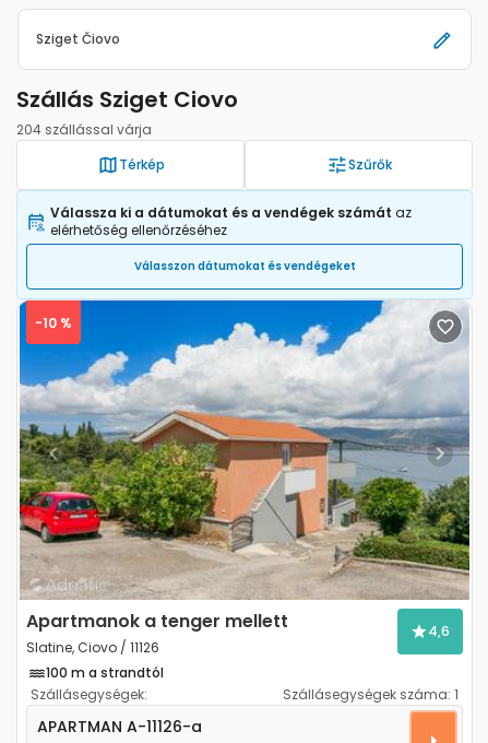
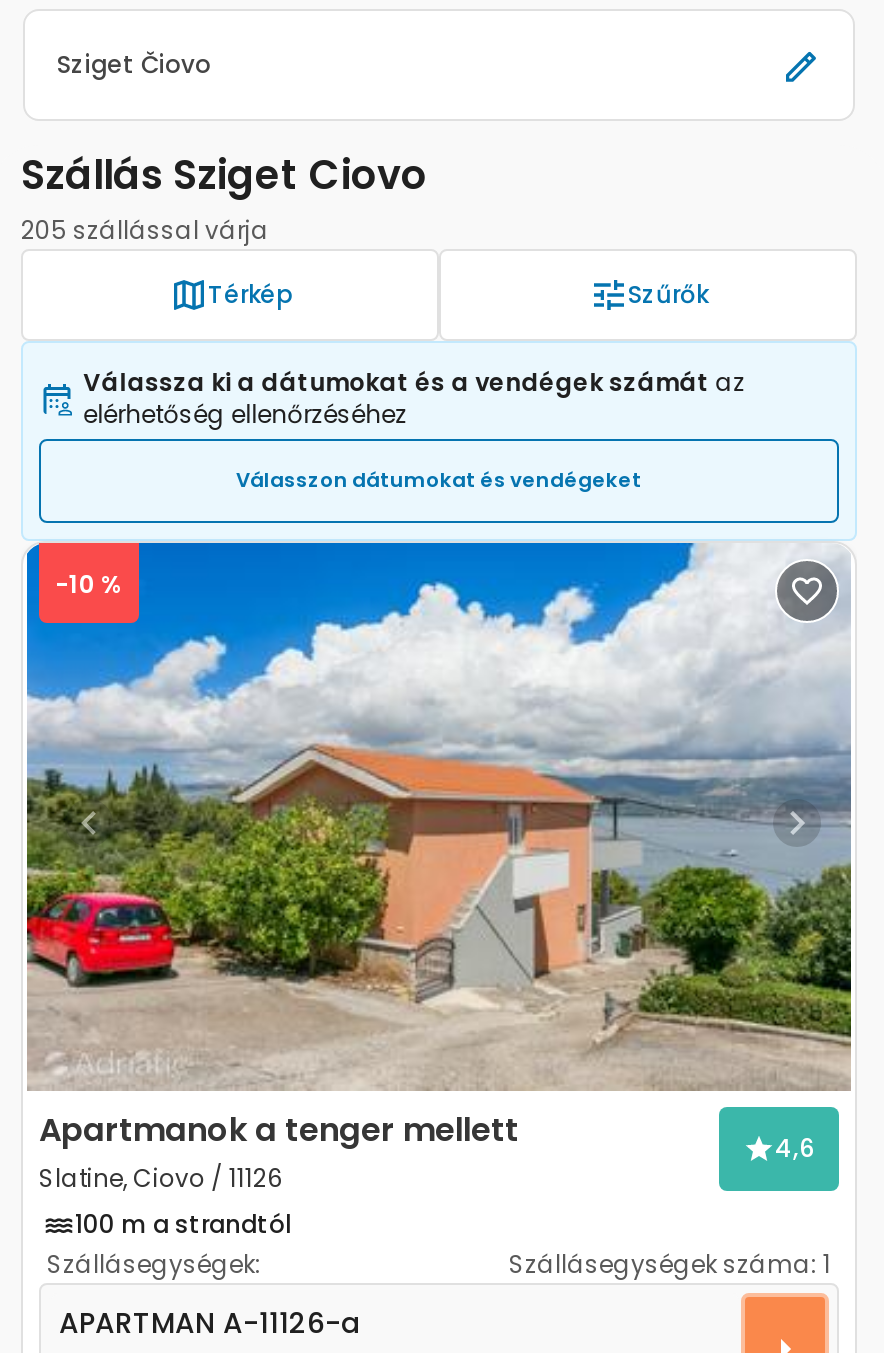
- 204 szállással várja
+ 205 szállással várja
